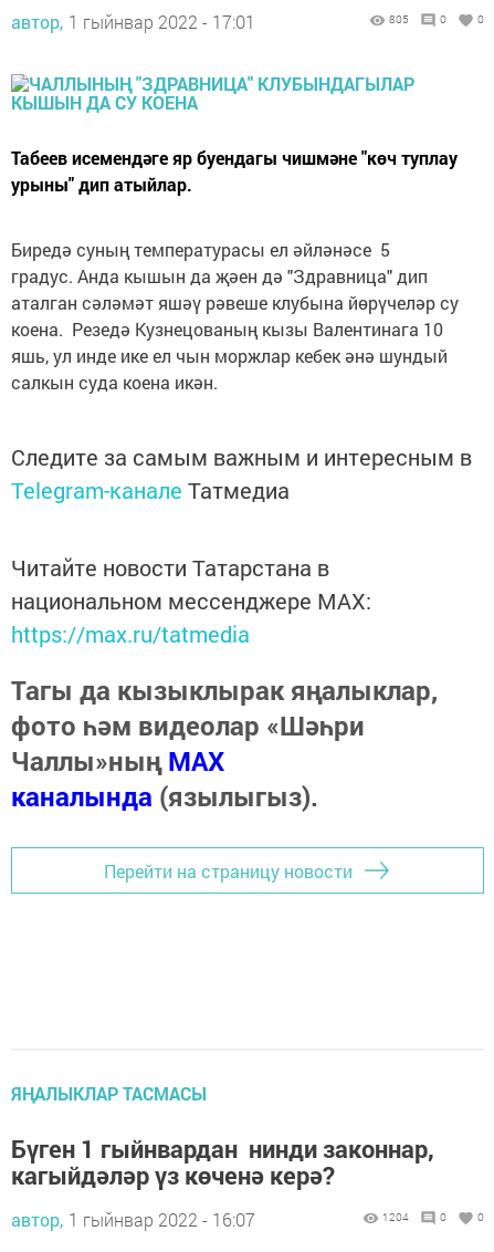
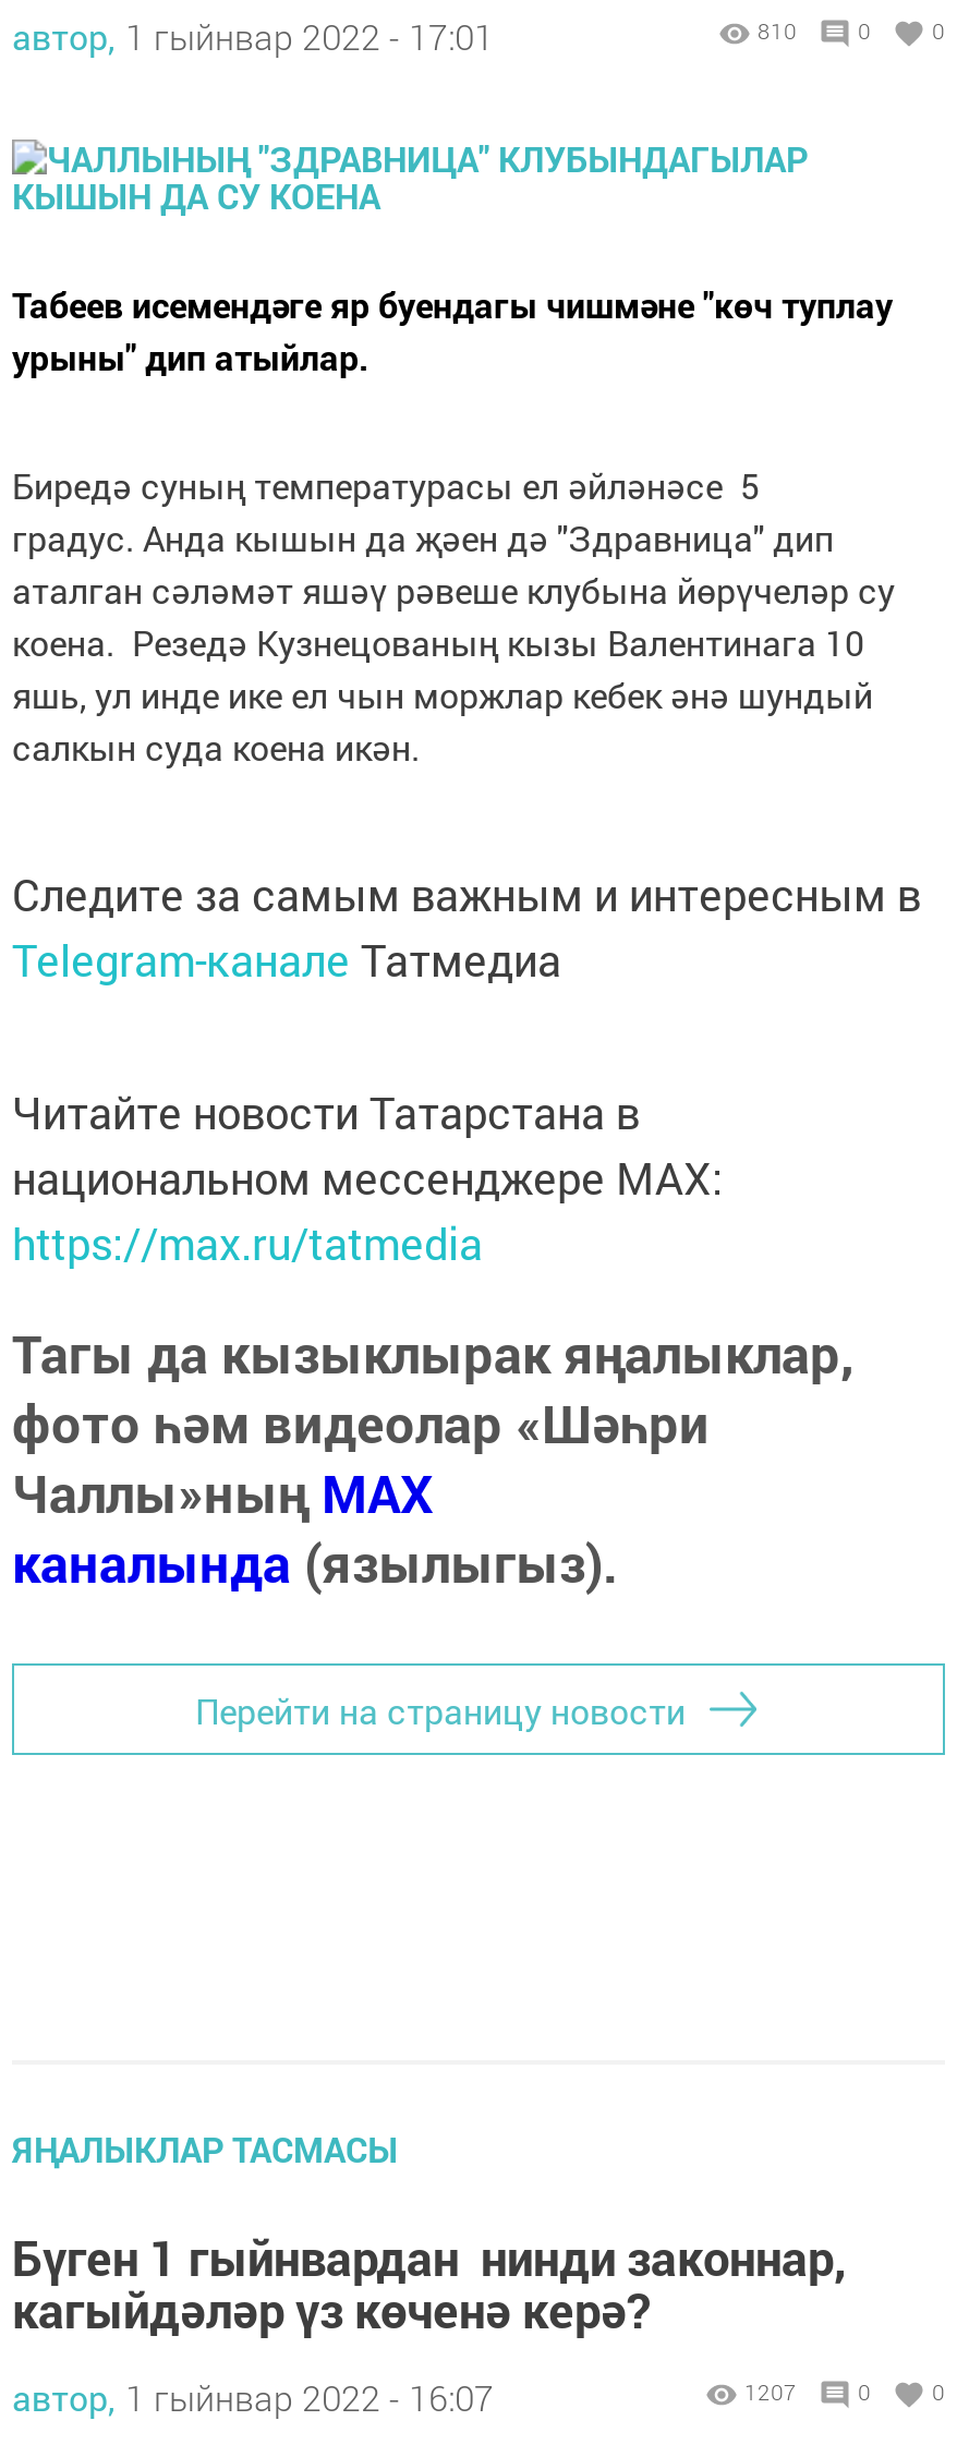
- 805
+ 810

- 1204
+ 1207
